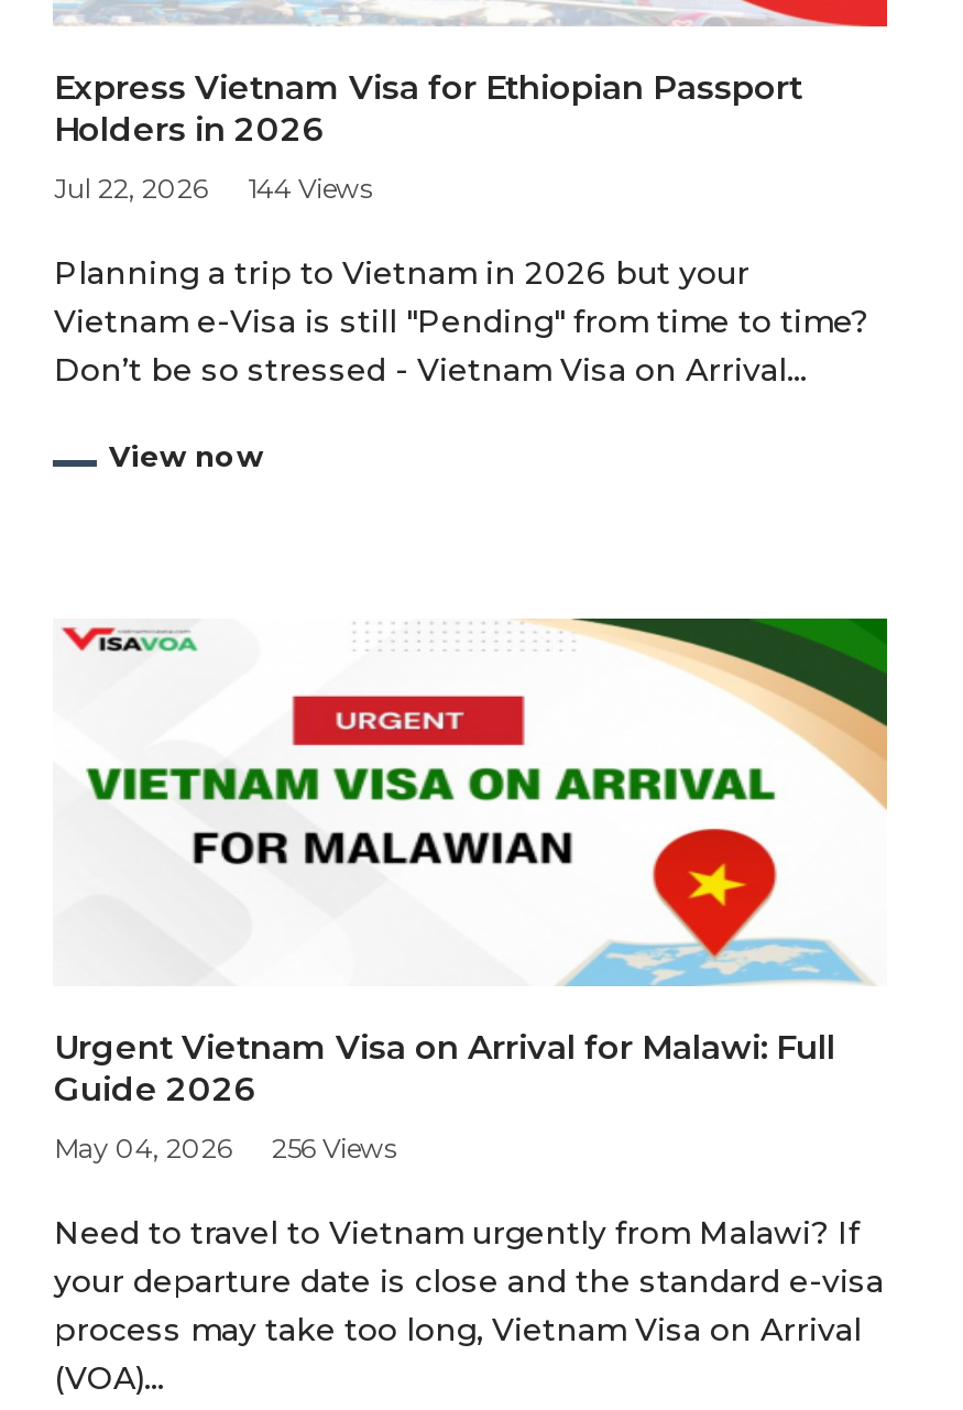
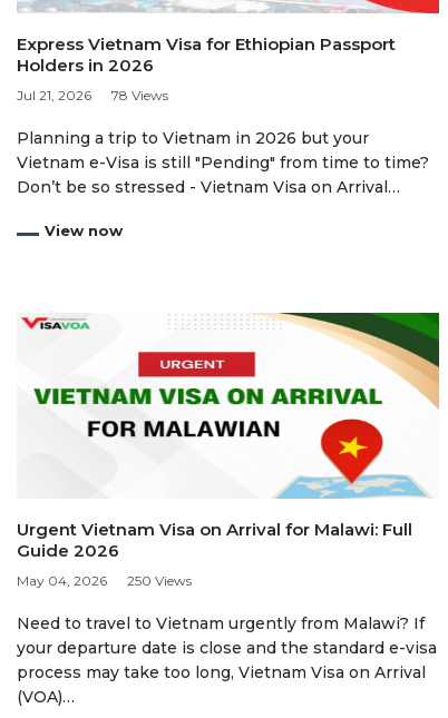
- Jul 22, 2026
+ Jul 21, 2026

- 144 Views
+ 78 Views

- May 04, 2026 256 Views
+ May 04, 2026 250 Views
